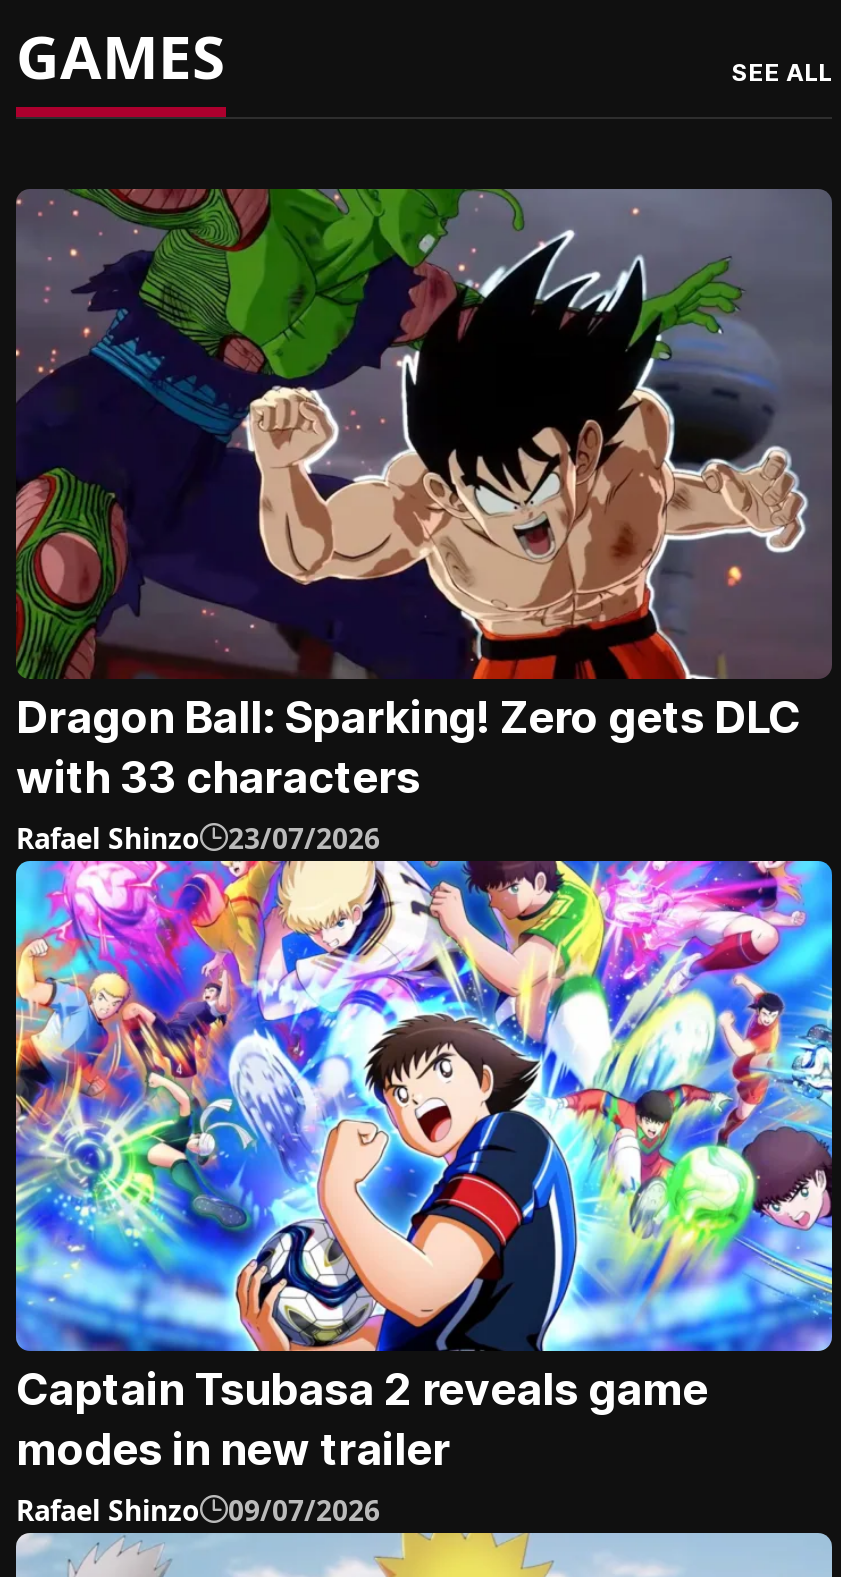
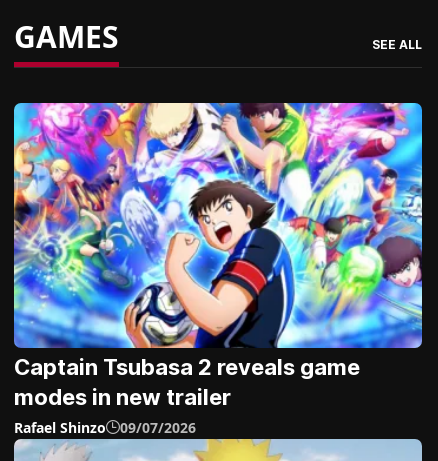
- [image]
- Dragon Ball: Sparking! Zero gets DLC
- with 33 characters
- Rafael Shinzo
- 23/07/2026
